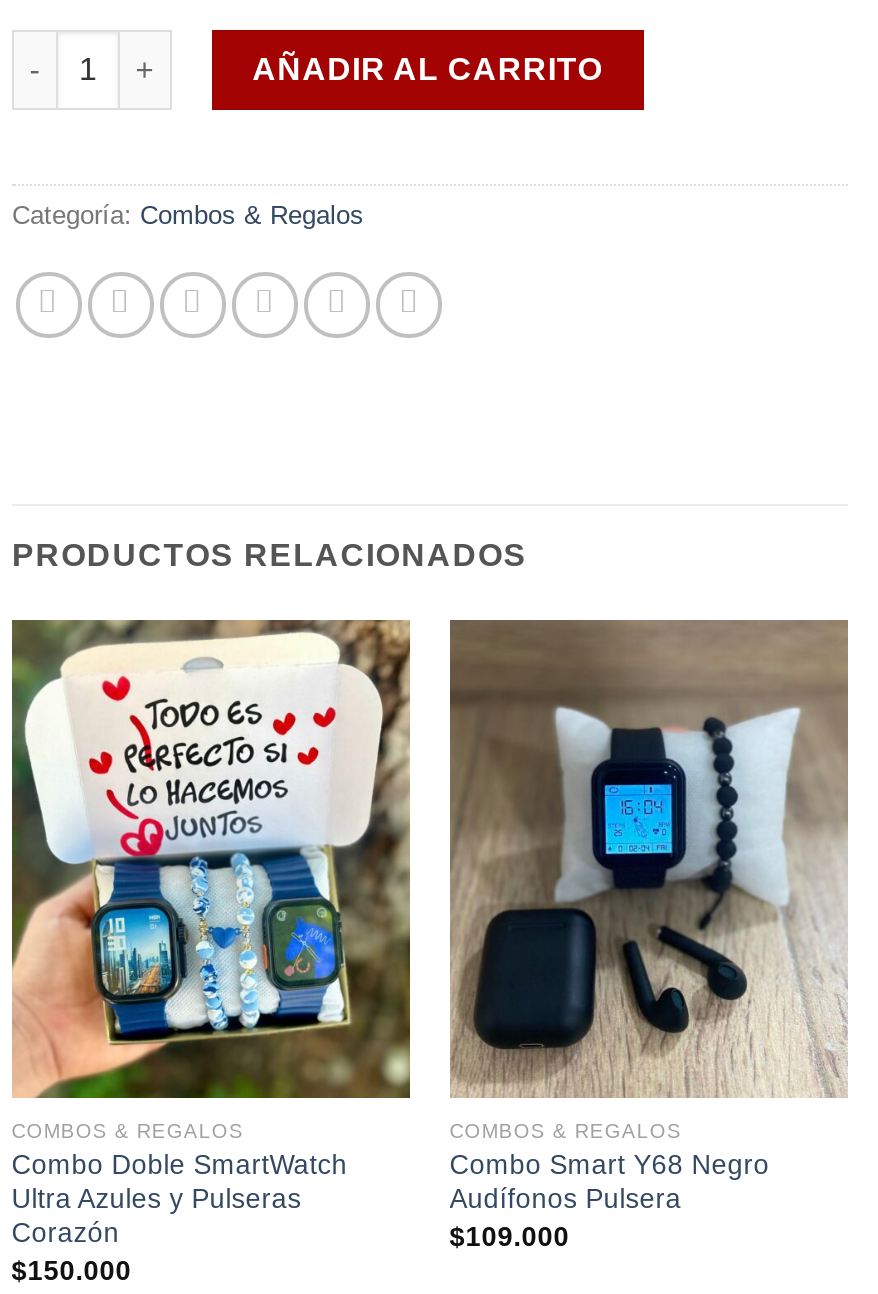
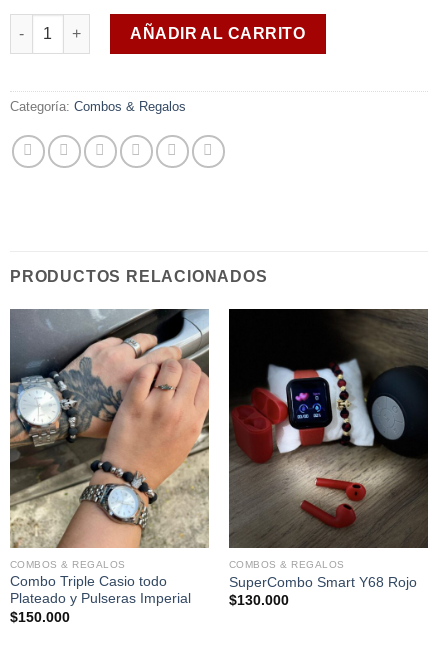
- [image]
- Combo Doble SmartWatch
- Ultra Azules y Pulseras
- Corazón
+ [image]
+ Combo Triple Casio todo
+ Plateado y Pulseras Imperial

- [image]
- Combo Smart Y68 Negro
- Audífonos Pulsera
- $109.000
+ [image]
+ SuperCombo Smart Y68 Rojo
+ $130.000
